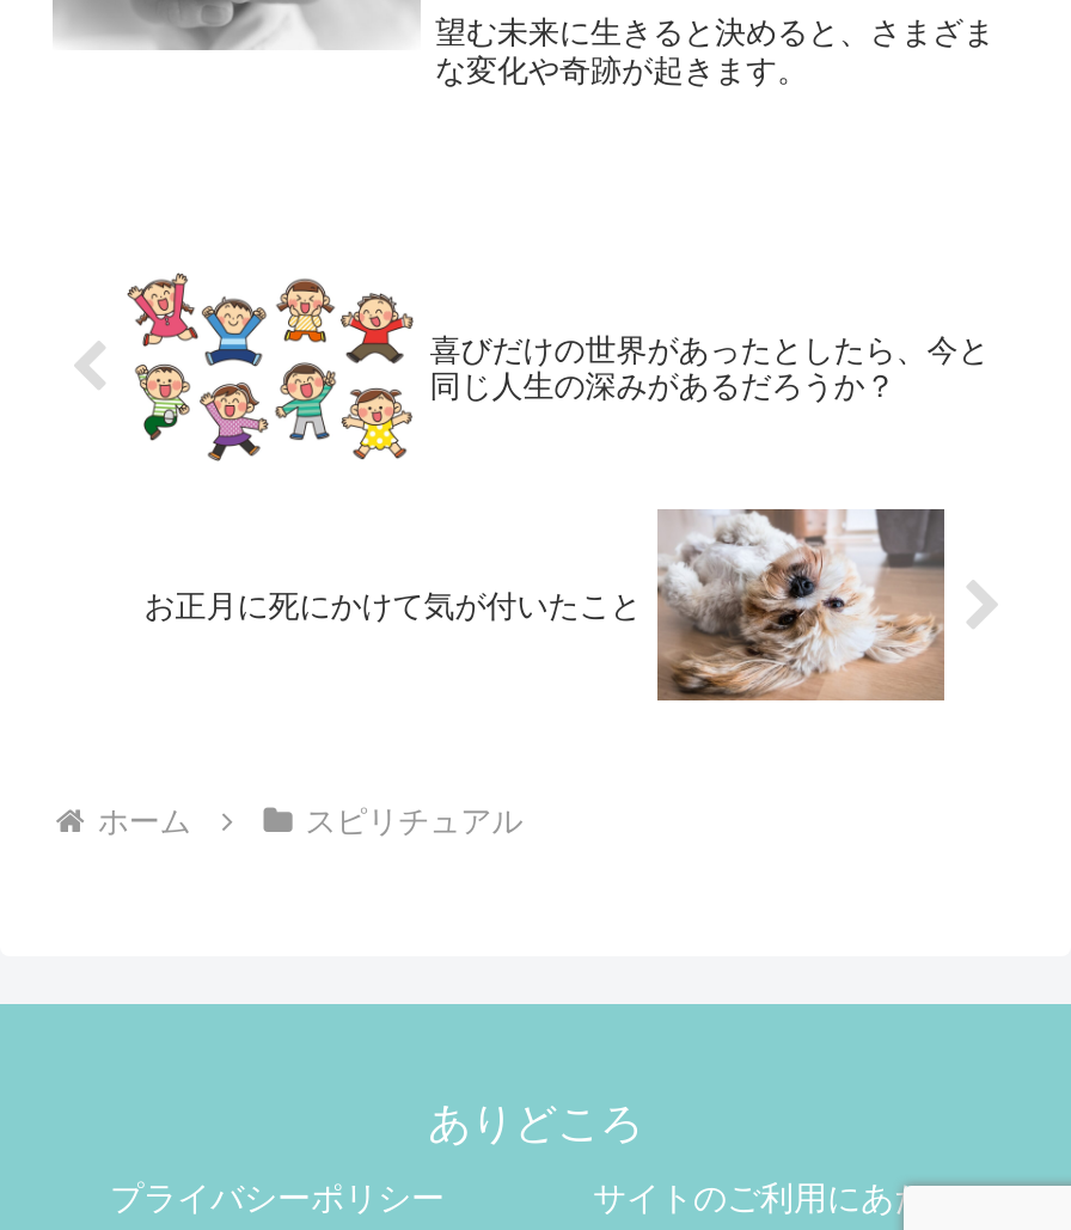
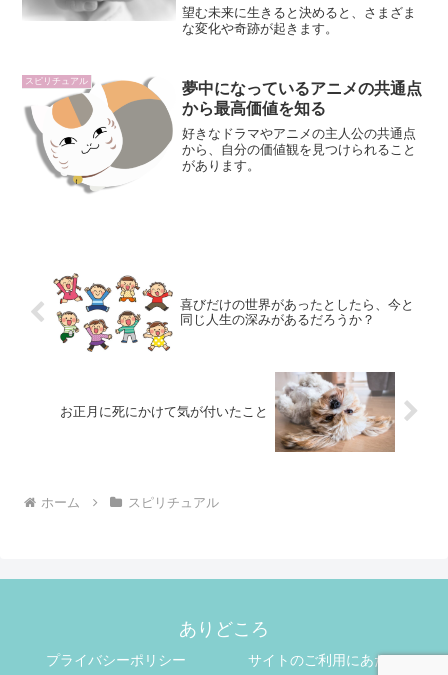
+ [image]
+ スピリチュアル
+ 夢中になっているアニメの共通点
+ から最高価値を知る
+ 好きなドラマやアニメの主人公の共通点
+ から、自分の価値観を見つけられること
+ があります。
